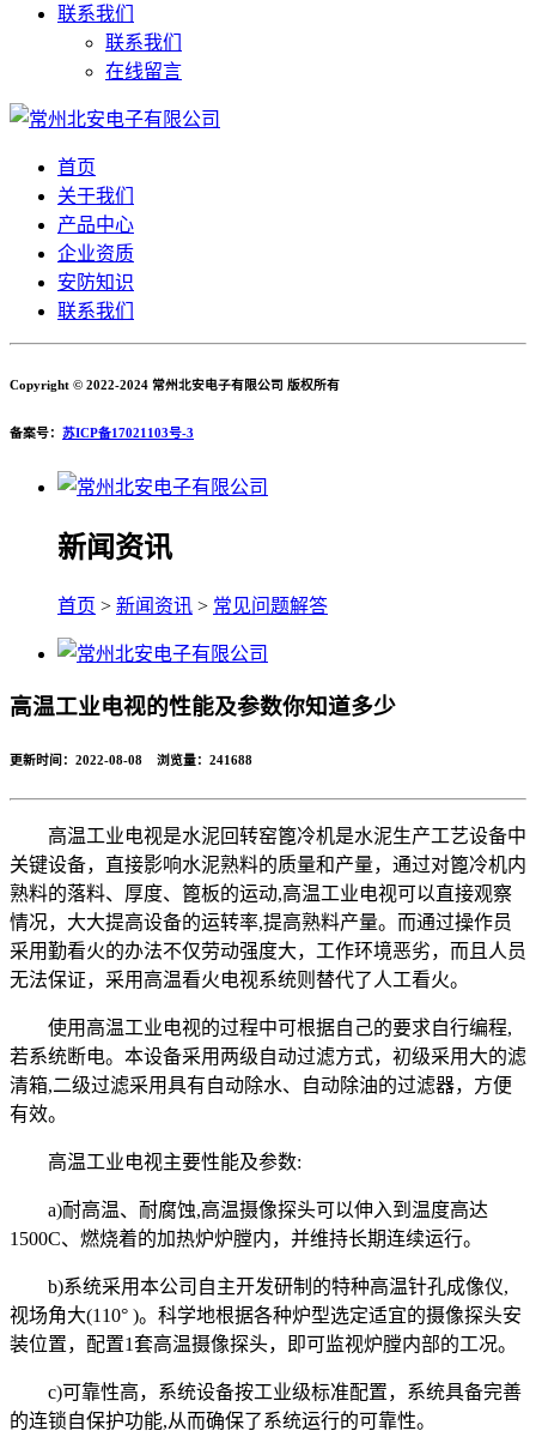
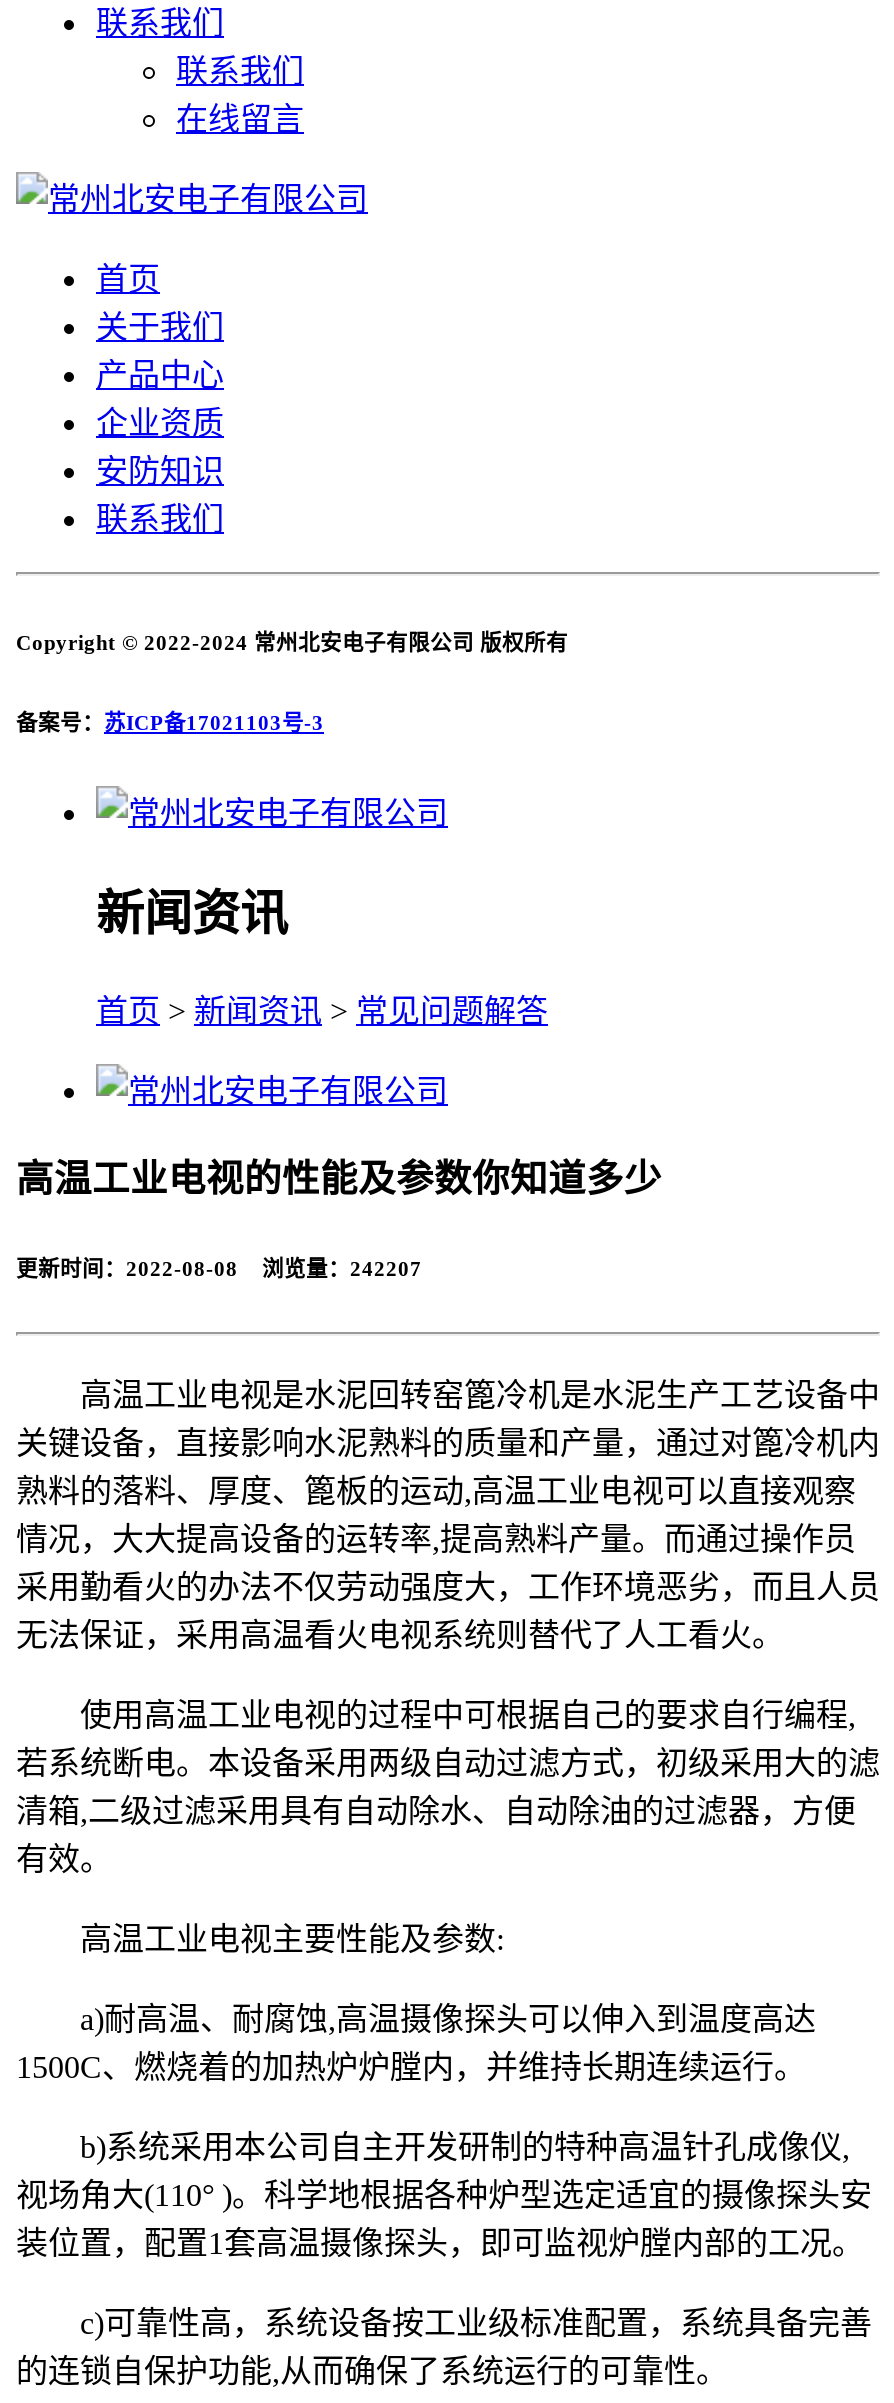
- 更新时间：2022-08-08 浏览量：241688
+ 更新时间：2022-08-08 浏览量：242207
